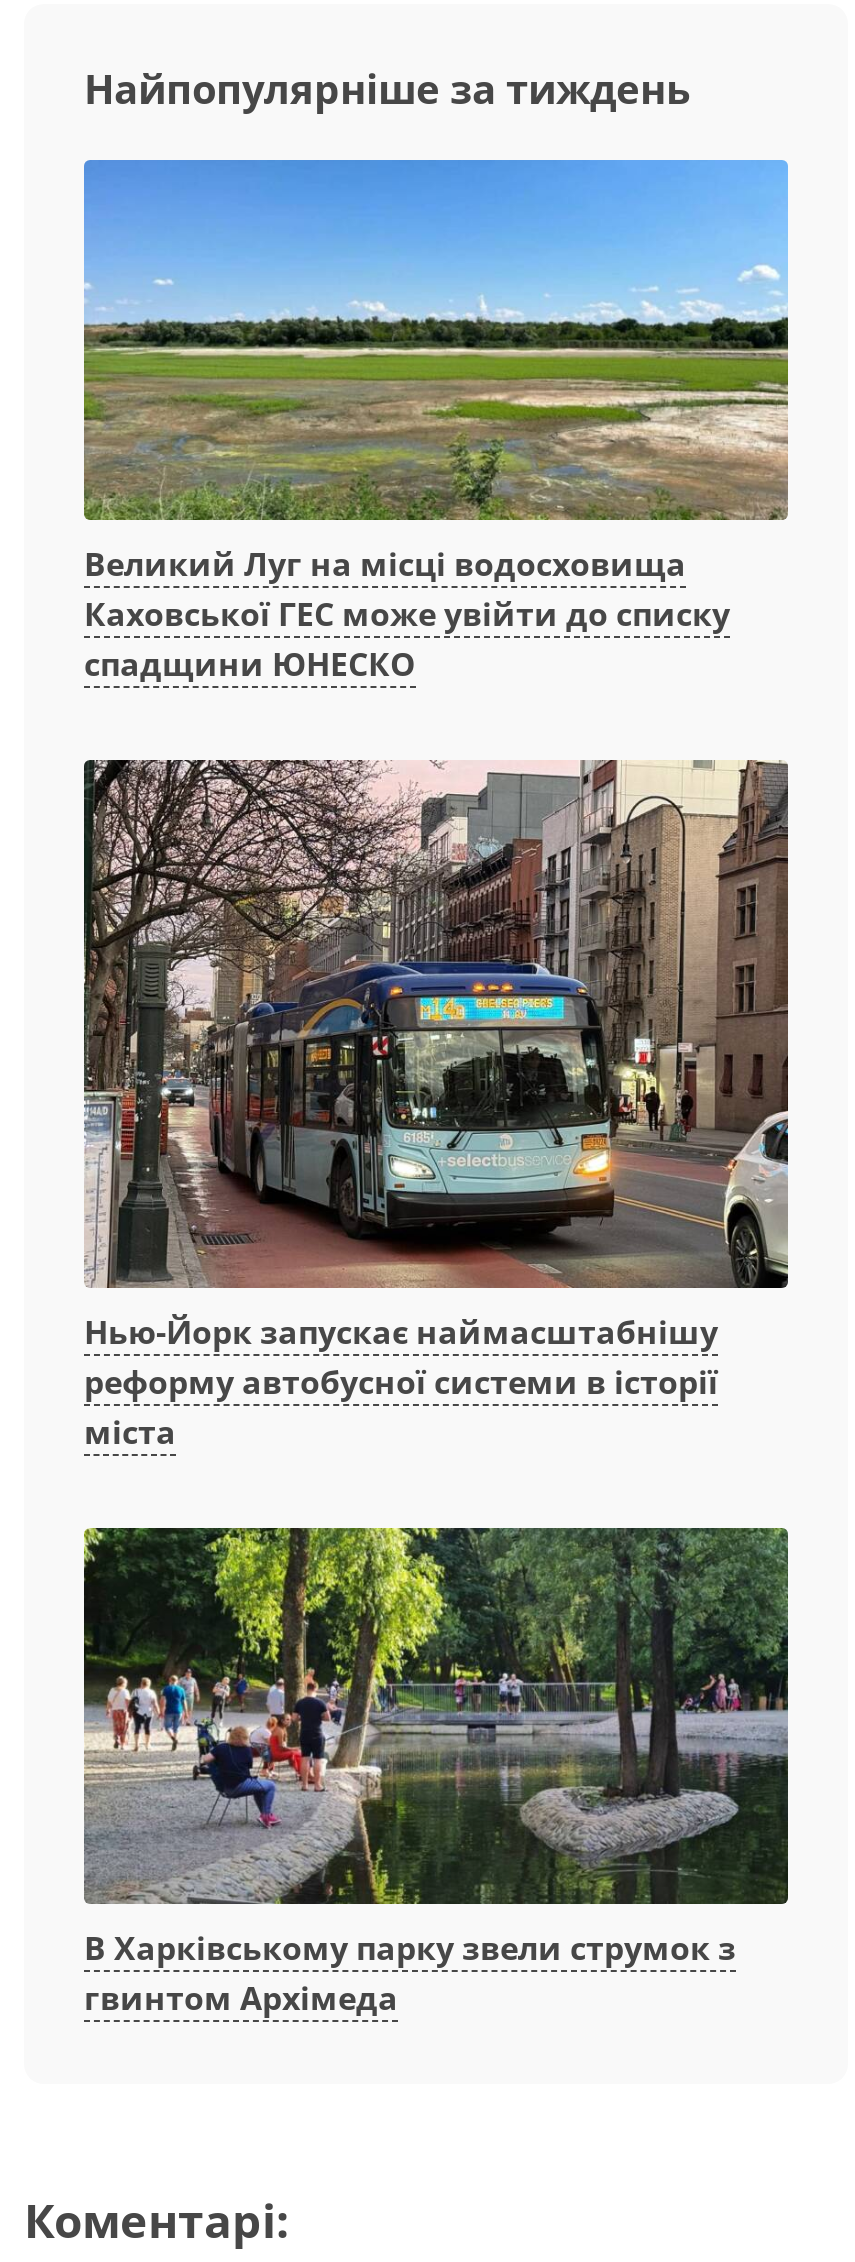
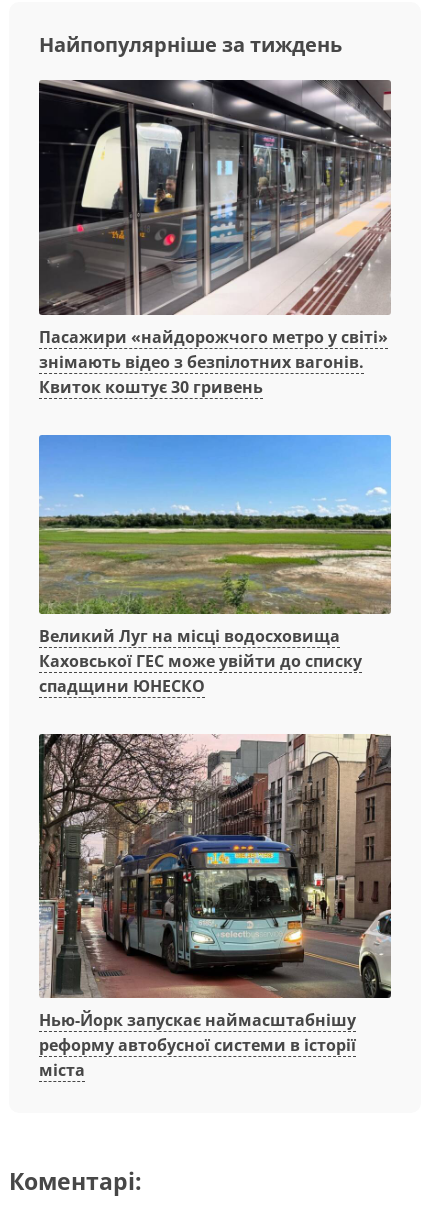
+ [image]
+ Пасажири «найдорожчого метро у світі»
+ знімають відео з безпілотних вагонів.
+ Квиток коштує 30 гривень

moved down: [image] | Великий Луг на місці водосховища | Каховської ГЕС може увійти до списку | спадщини ЮНЕСКО | Нью-Йорк запускає наймасштабнішу | реформу автобусної системи в історії | міста

- [image]
- В Харківському парку звели струмок з
- гвинтом Архімеда
